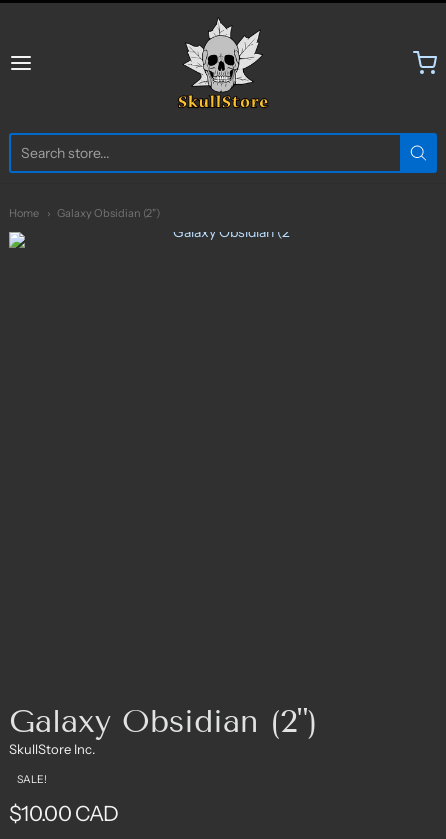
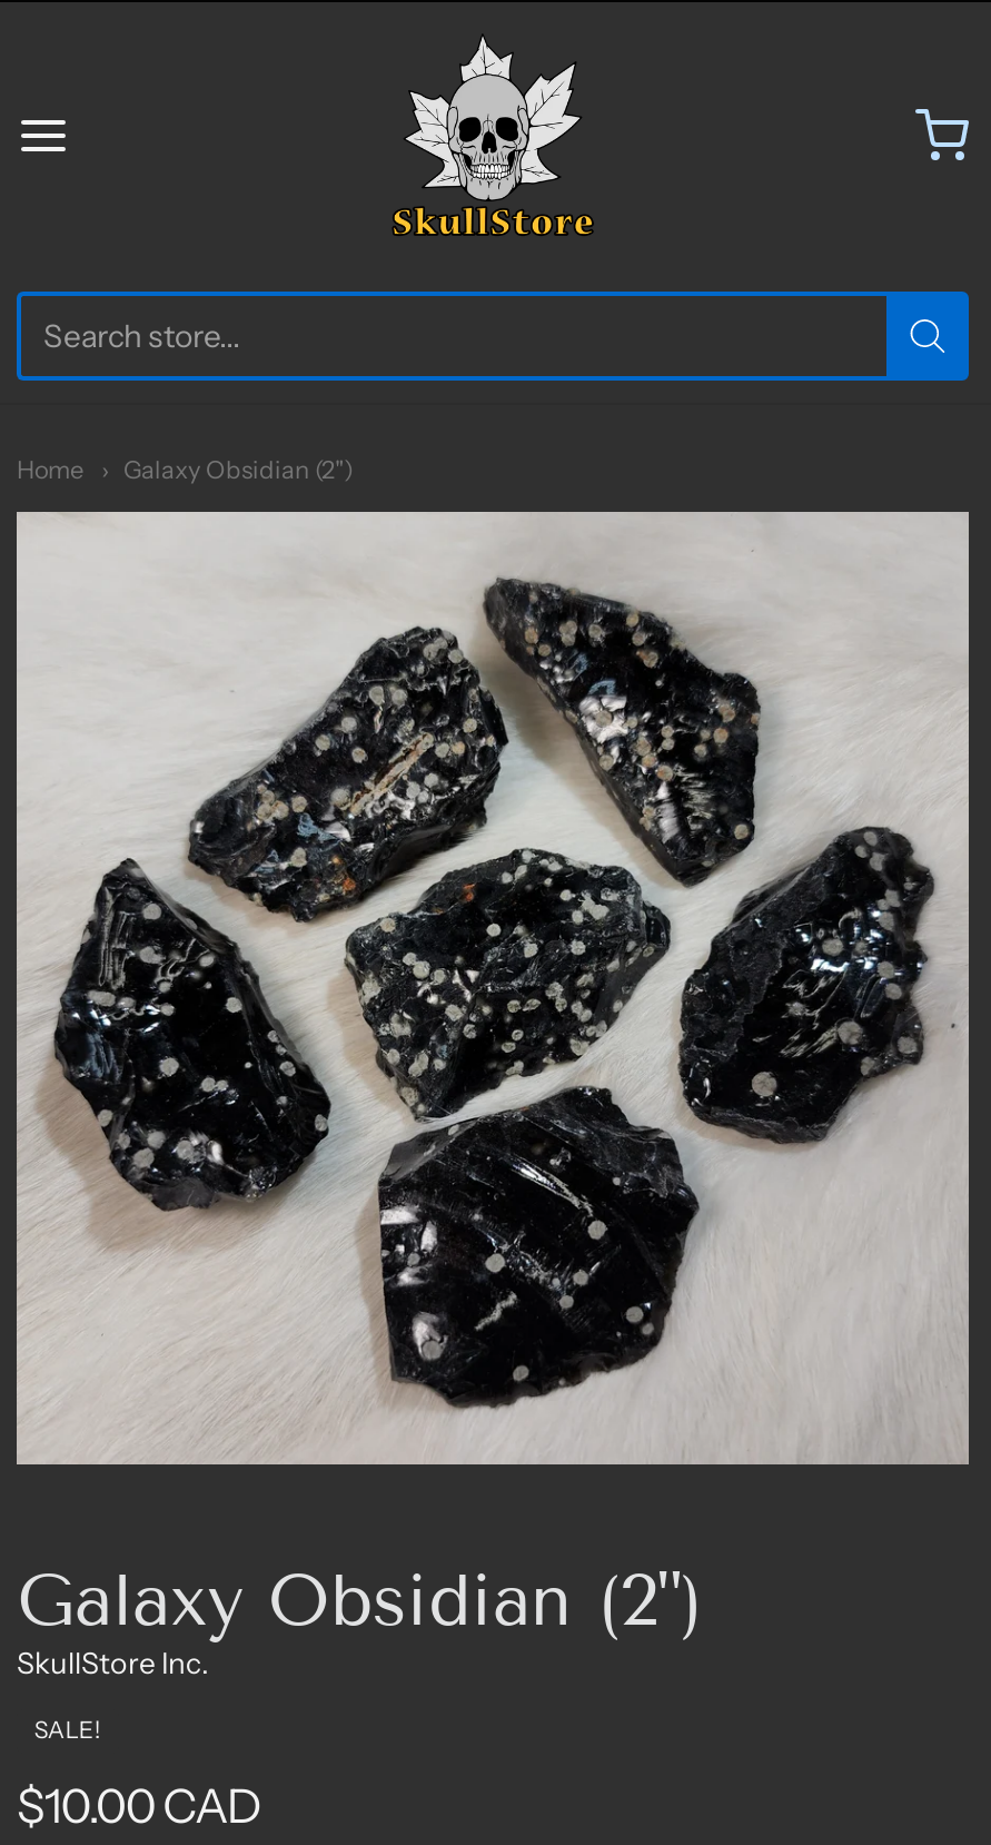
+ [image]
